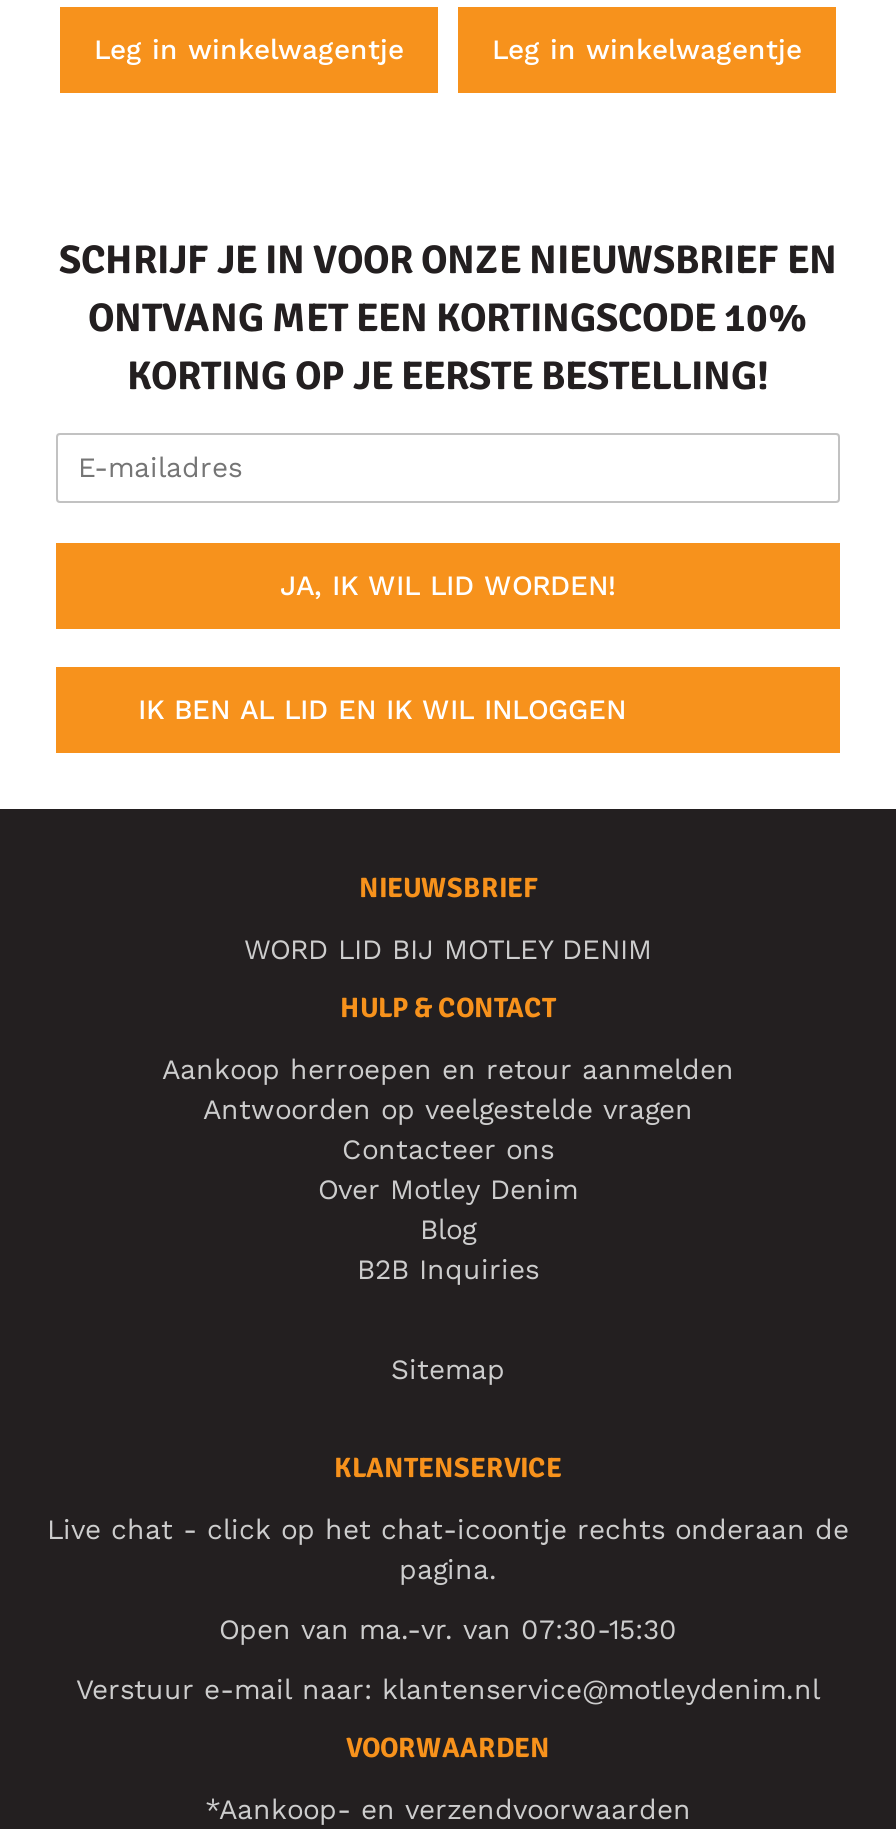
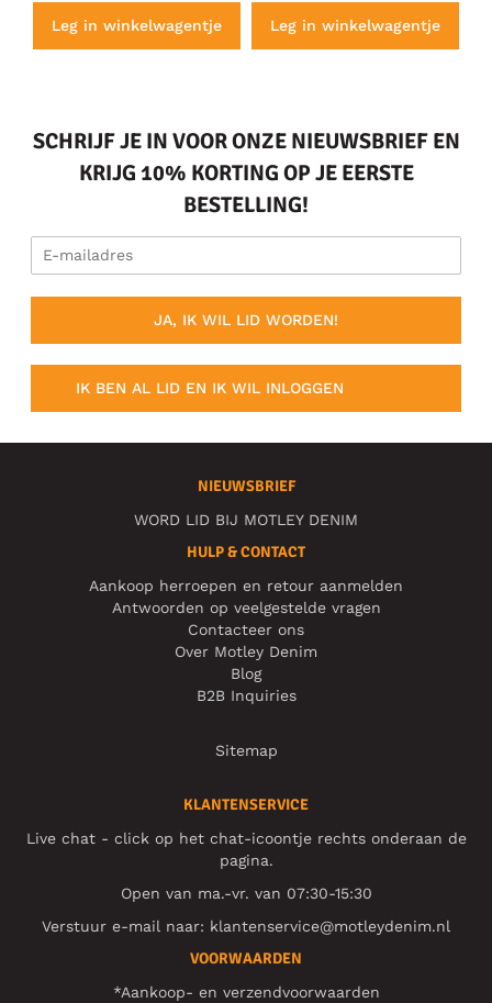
- ONTVANG MET EEN KORTINGSCODE 10%
- KORTING OP JE EERSTE BESTELLING!
+ KRIJG 10% KORTING OP JE EERSTE
+ BESTELLING!
